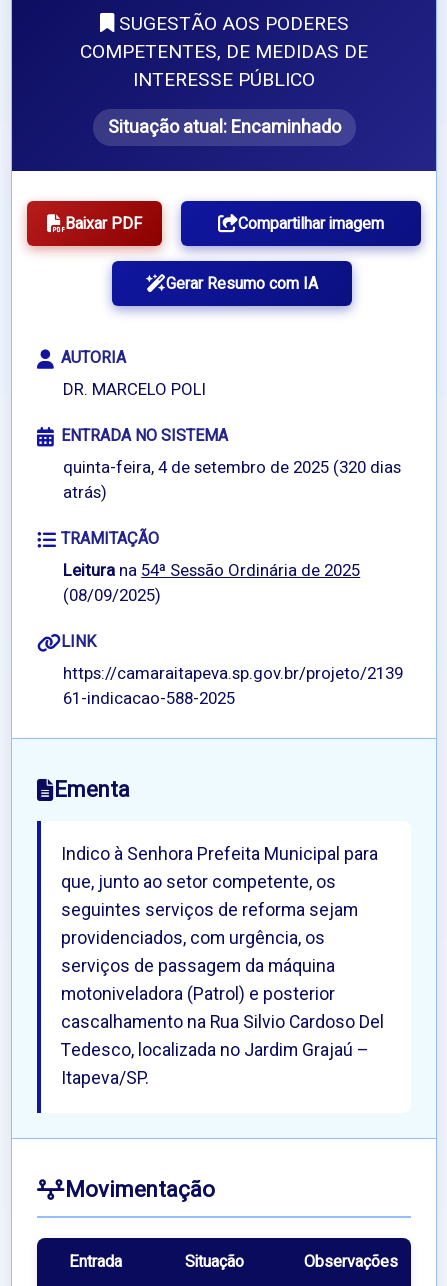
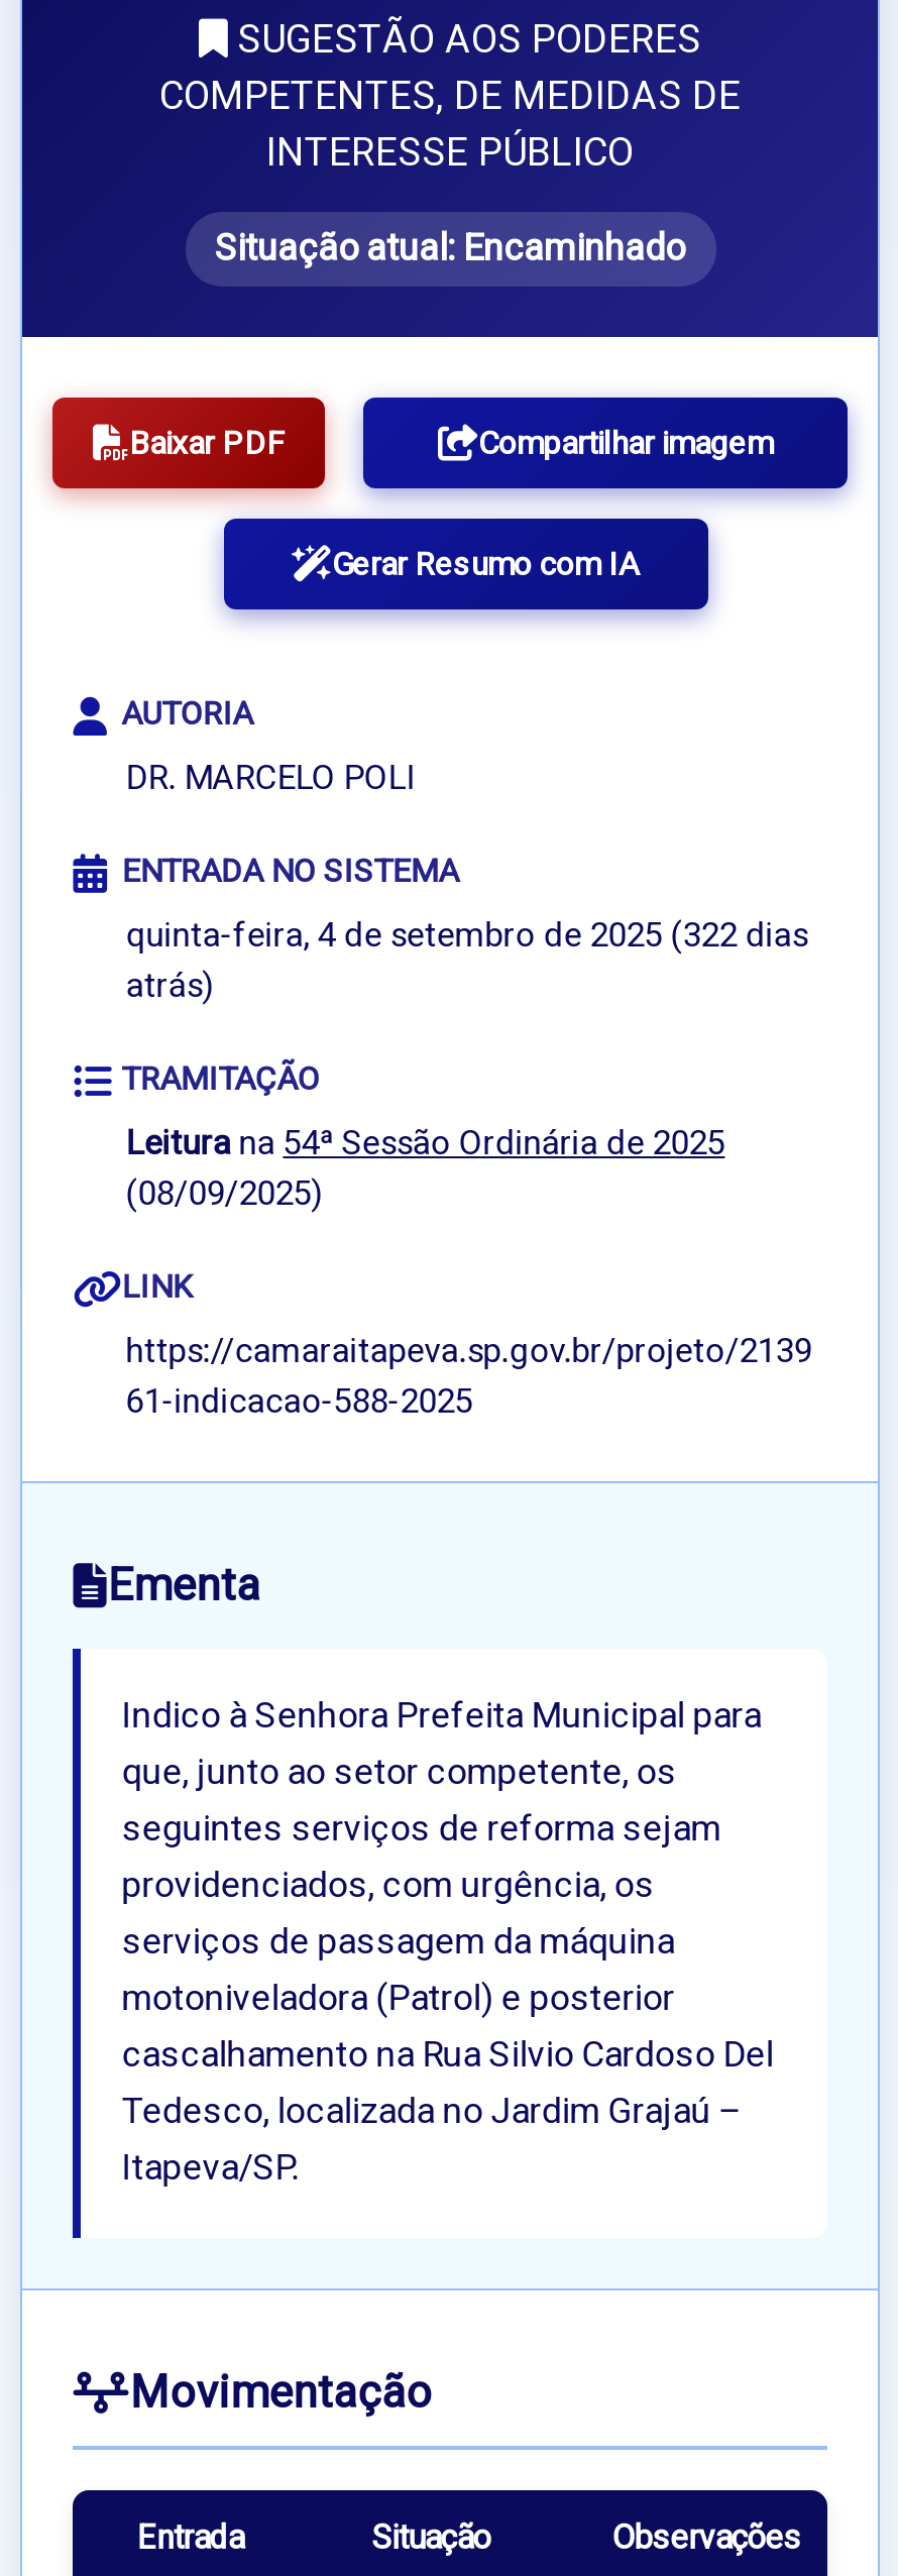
- quinta-feira, 4 de setembro de 2025 (320 dias
+ quinta-feira, 4 de setembro de 2025 (322 dias
